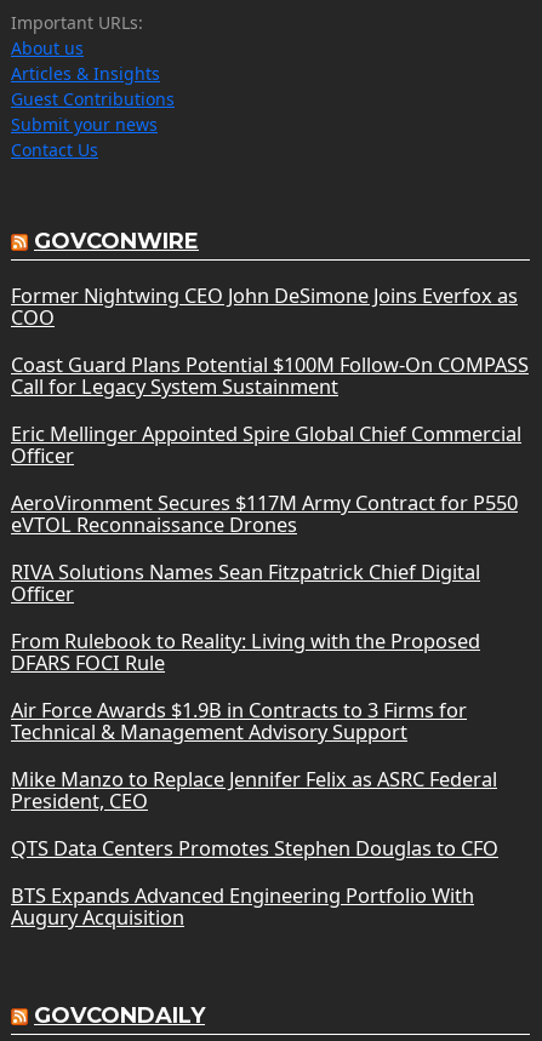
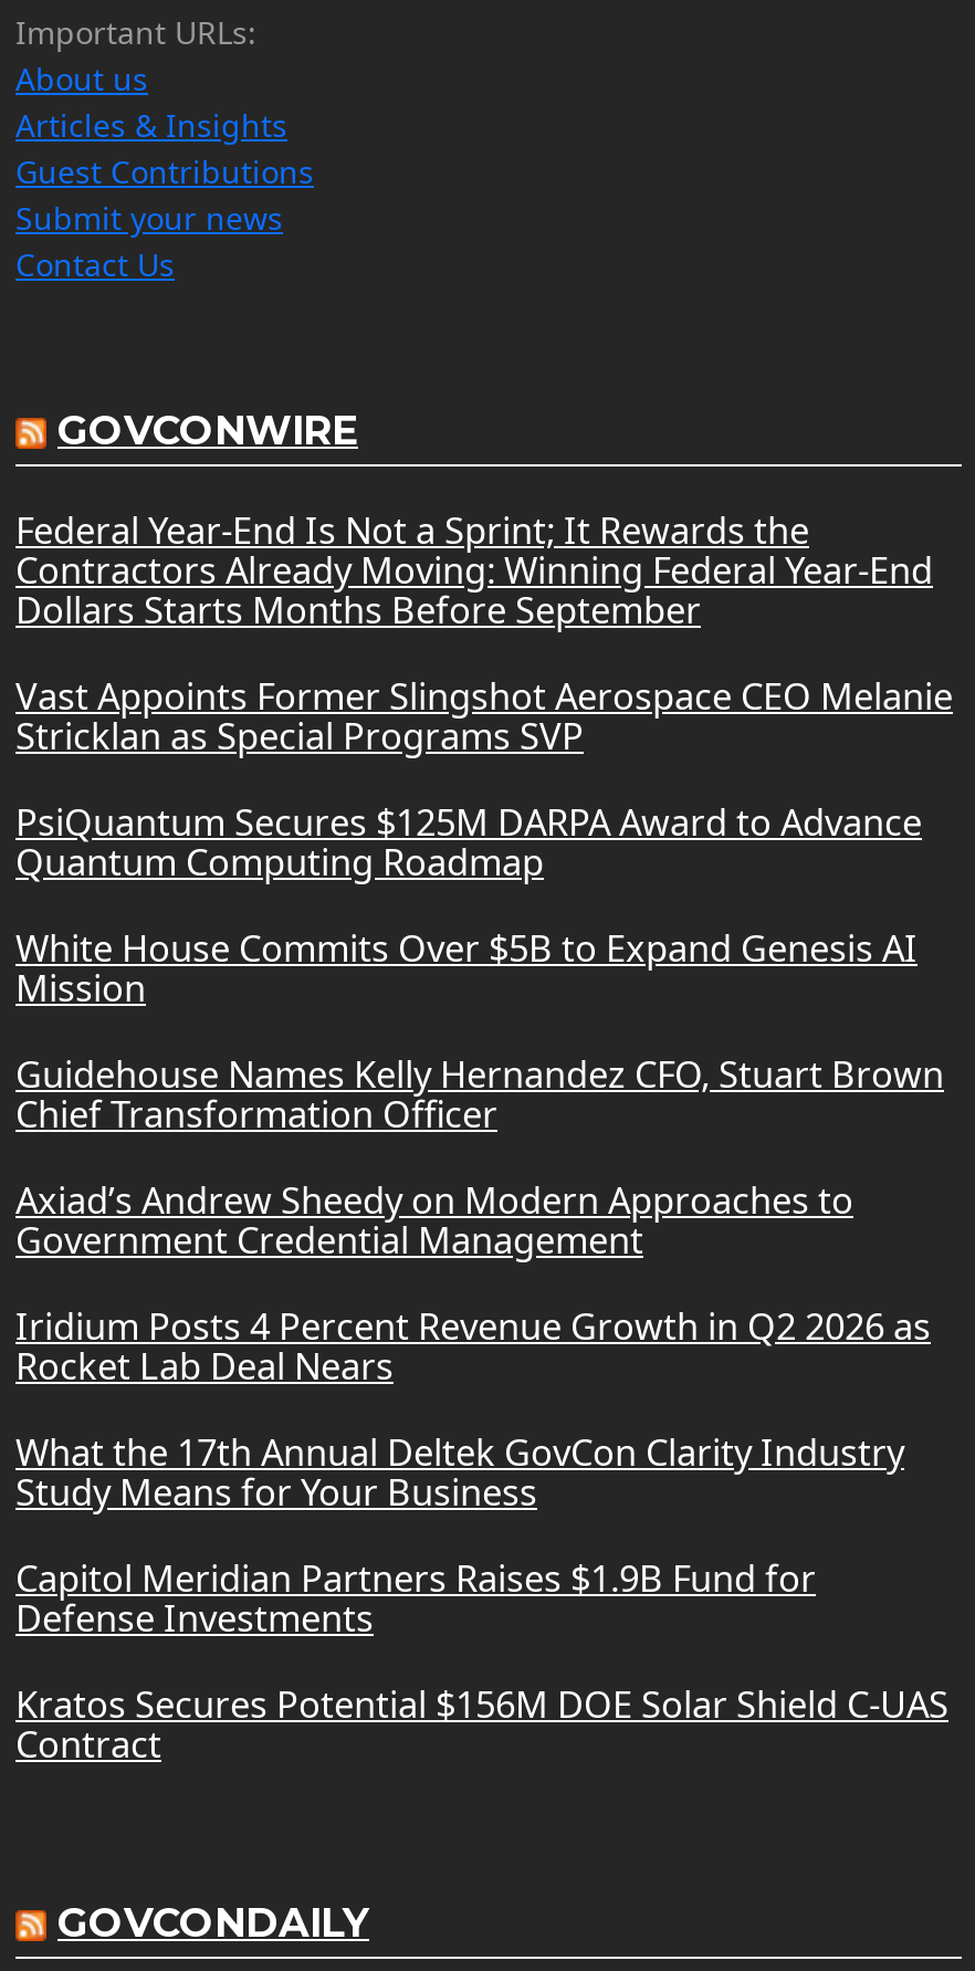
- Former Nightwing CEO John DeSimone Joins Everfox as
- COO
+ Federal Year-End Is Not a Sprint; It Rewards the
+ Contractors Already Moving: Winning Federal Year-End
+ Dollars Starts Months Before September

- Coast Guard Plans Potential $100M Follow-On COMPASS
- Call for Legacy System Sustainment
+ Vast Appoints Former Slingshot Aerospace CEO Melanie
+ Stricklan as Special Programs SVP

- Eric Mellinger Appointed Spire Global Chief Commercial
- Officer
+ PsiQuantum Secures $125M DARPA Award to Advance
+ Quantum Computing Roadmap

- AeroVironment Secures $117M Army Contract for P550
- eVTOL Reconnaissance Drones
+ White House Commits Over $5B to Expand Genesis AI
+ Mission

- RIVA Solutions Names Sean Fitzpatrick Chief Digital
- Officer
+ Guidehouse Names Kelly Hernandez CFO, Stuart Brown
+ Chief Transformation Officer

- From Rulebook to Reality: Living with the Proposed
- DFARS FOCI Rule
+ Axiad’s Andrew Sheedy on Modern Approaches to
+ Government Credential Management

- Air Force Awards $1.9B in Contracts to 3 Firms for
- Technical & Management Advisory Support
+ Iridium Posts 4 Percent Revenue Growth in Q2 2026 as
+ Rocket Lab Deal Nears

- Mike Manzo to Replace Jennifer Felix as ASRC Federal
- President, CEO
+ What the 17th Annual Deltek GovCon Clarity Industry
+ Study Means for Your Business

- QTS Data Centers Promotes Stephen Douglas to CFO
+ Capitol Meridian Partners Raises $1.9B Fund for
+ Defense Investments

- BTS Expands Advanced Engineering Portfolio With
- Augury Acquisition
+ Kratos Secures Potential $156M DOE Solar Shield C-UAS
+ Contract
